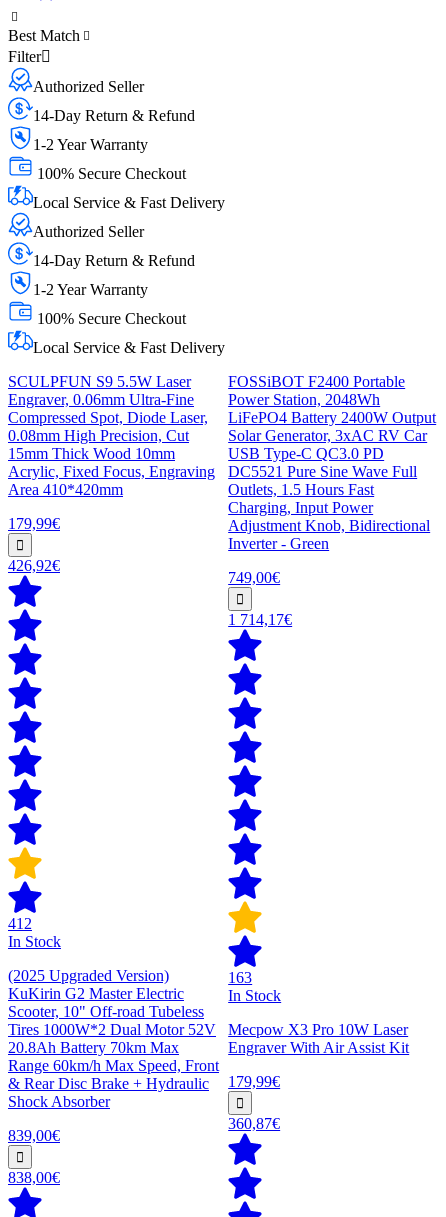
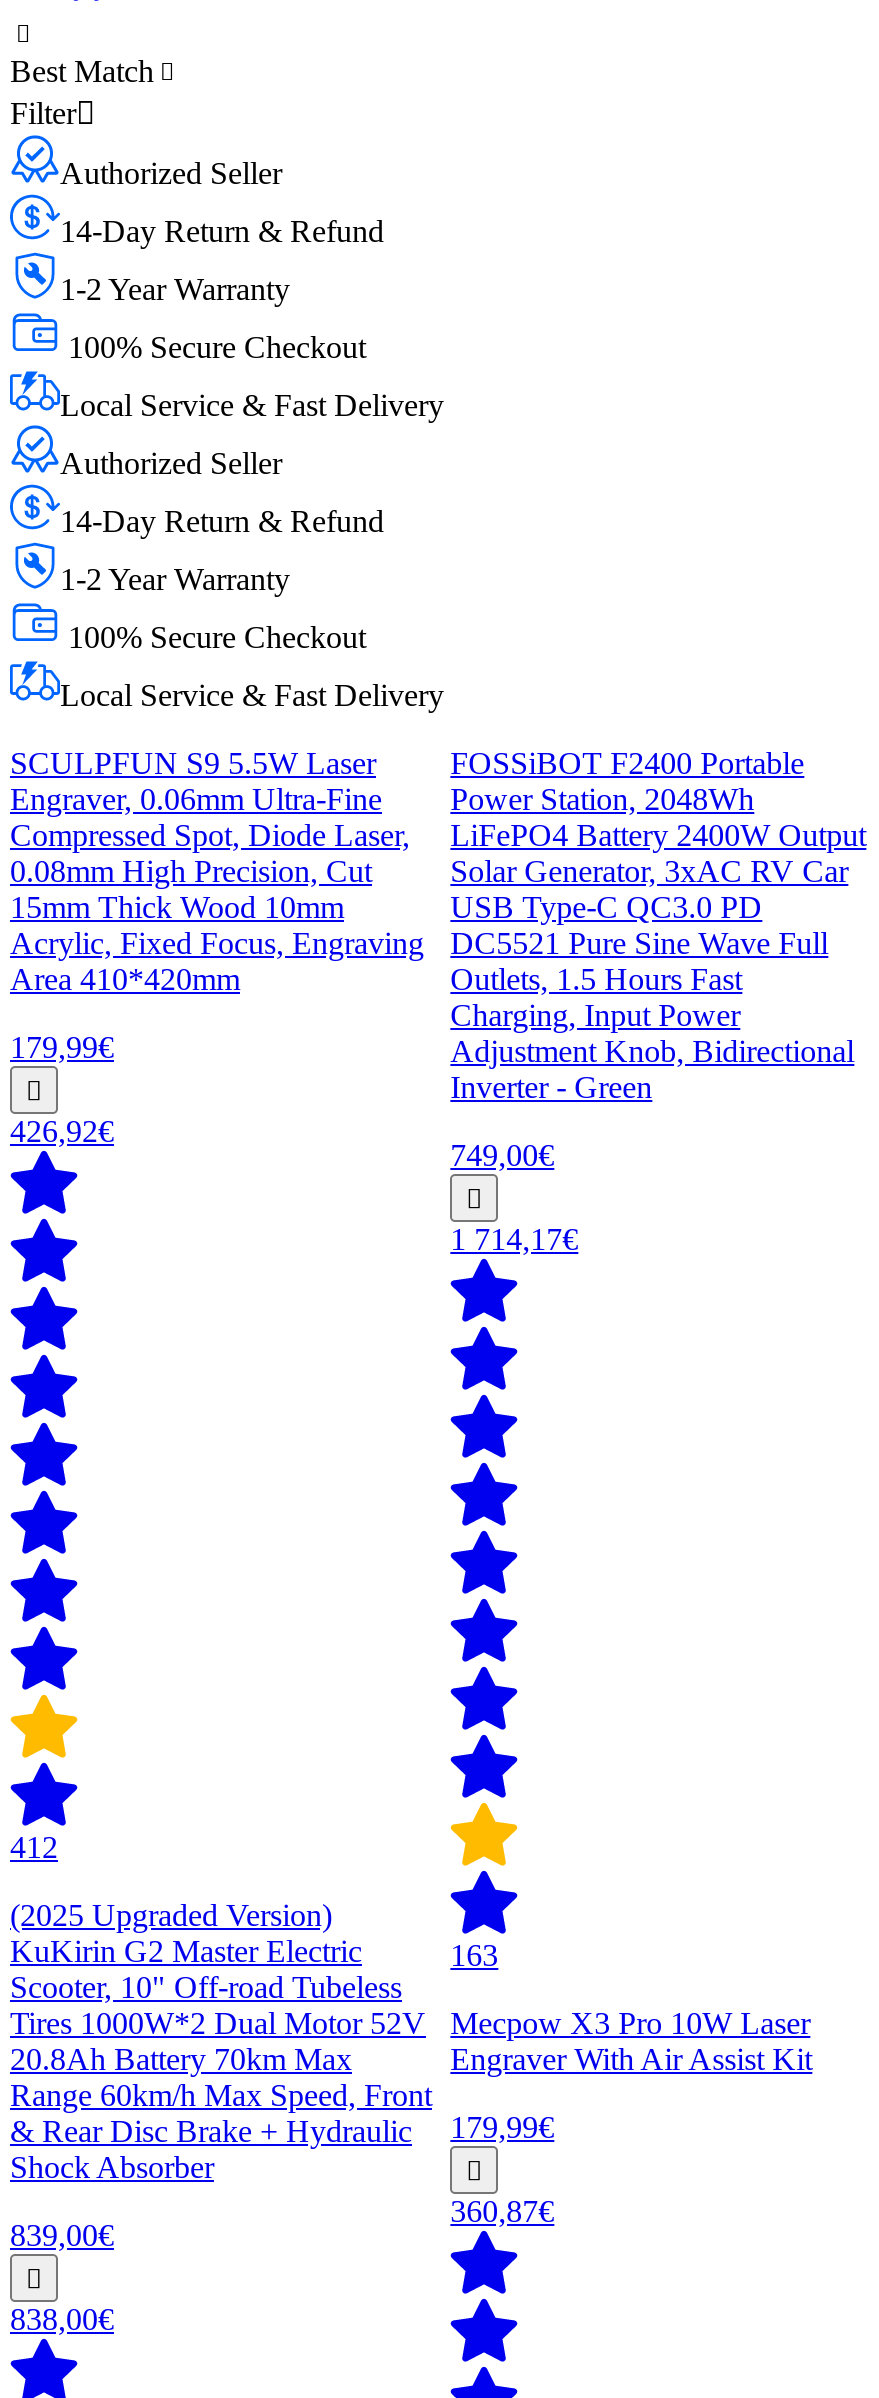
- In Stock

- In Stock
